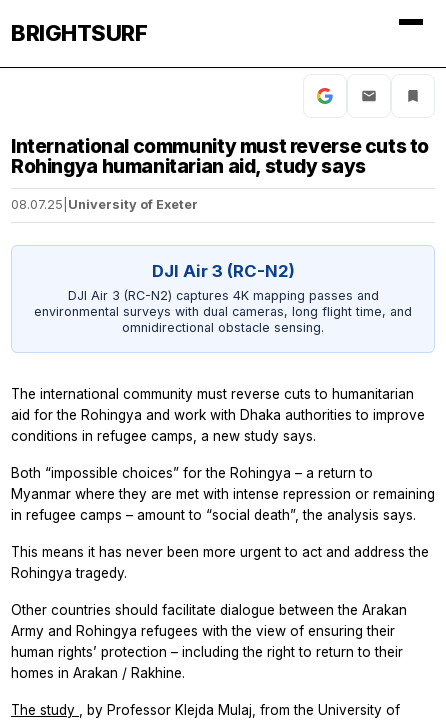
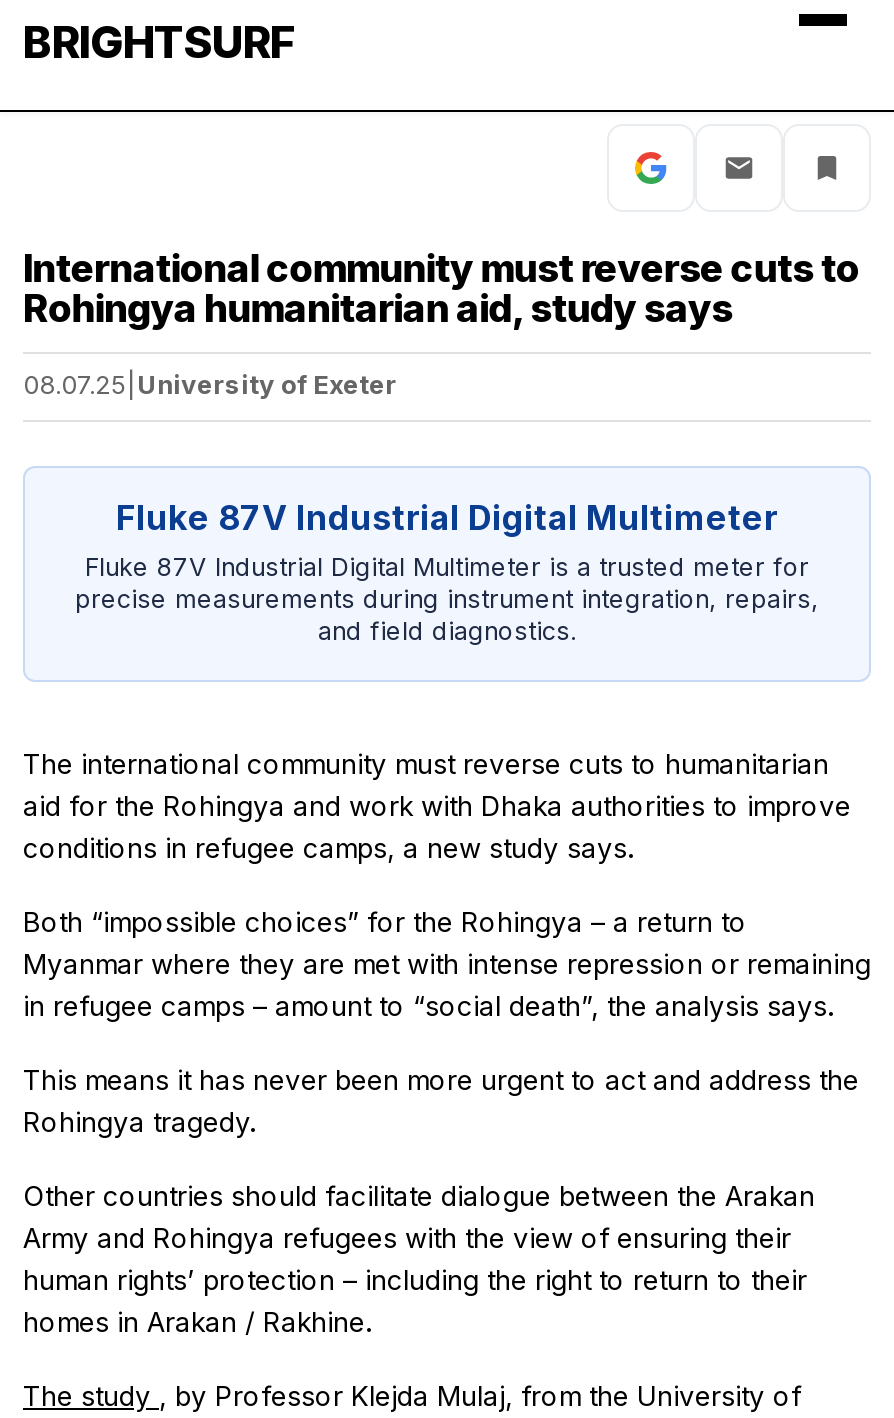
- DJI Air 3 (RC-N2)
- DJI Air 3 (RC-N2) captures 4K mapping passes and
- environmental surveys with dual cameras, long flight time, and
- omnidirectional obstacle sensing.
+ Fluke 87V Industrial Digital Multimeter
+ Fluke 87V Industrial Digital Multimeter is a trusted meter for
+ precise measurements during instrument integration, repairs,
+ and field diagnostics.
